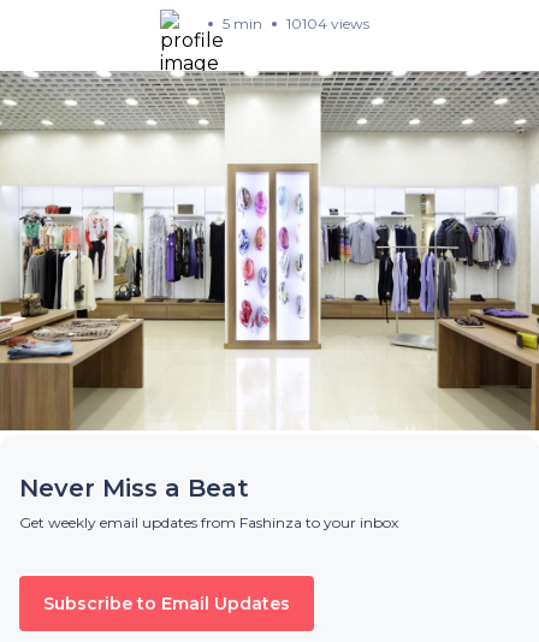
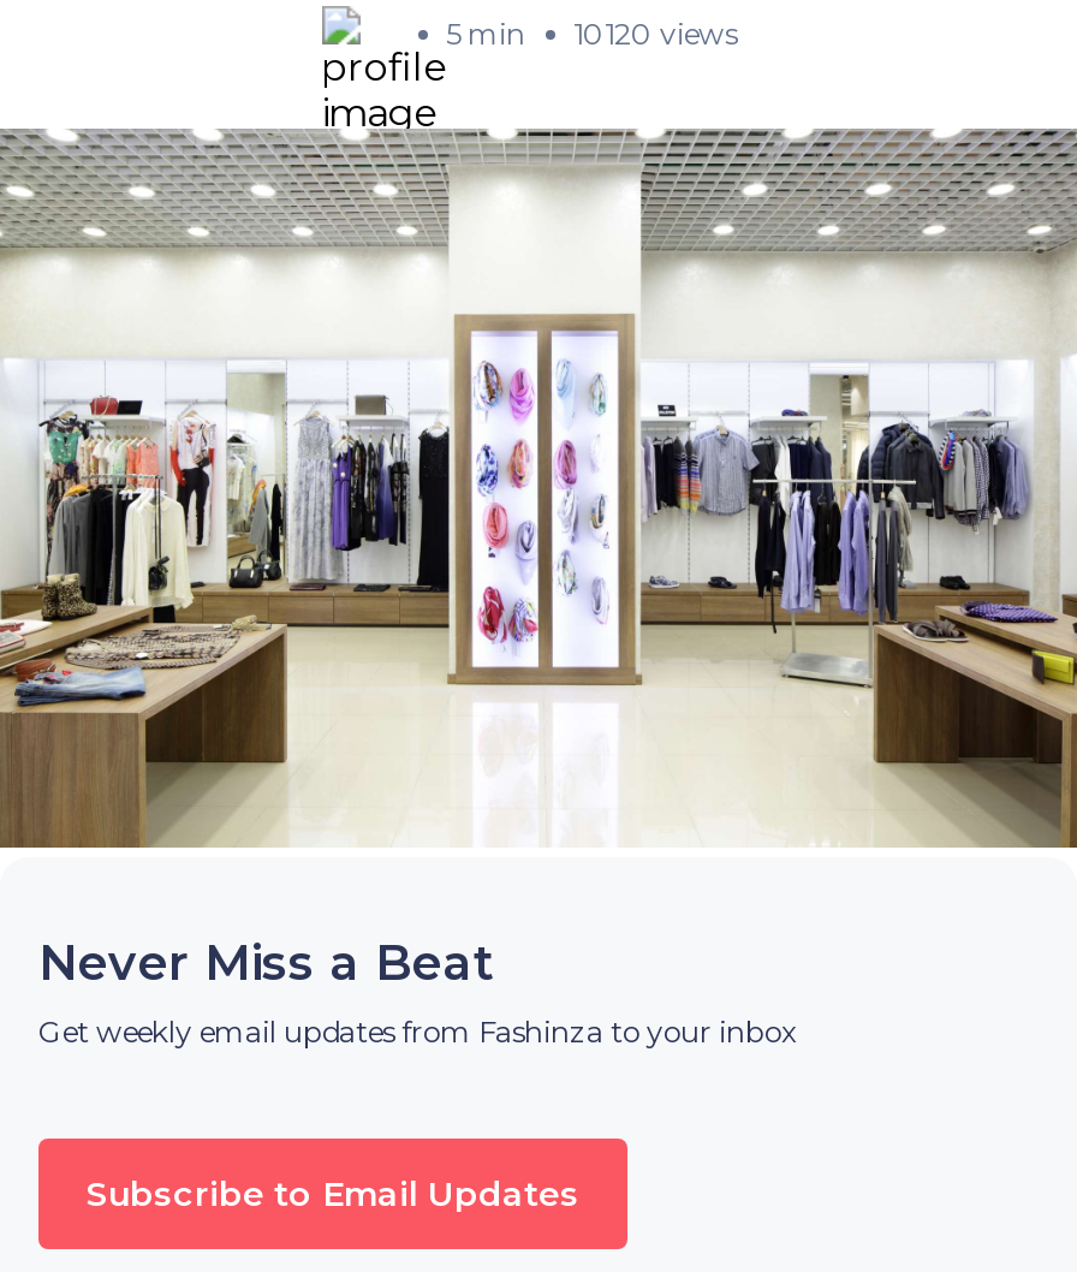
- 5 min 10104 views
+ 5 min 10120 views
